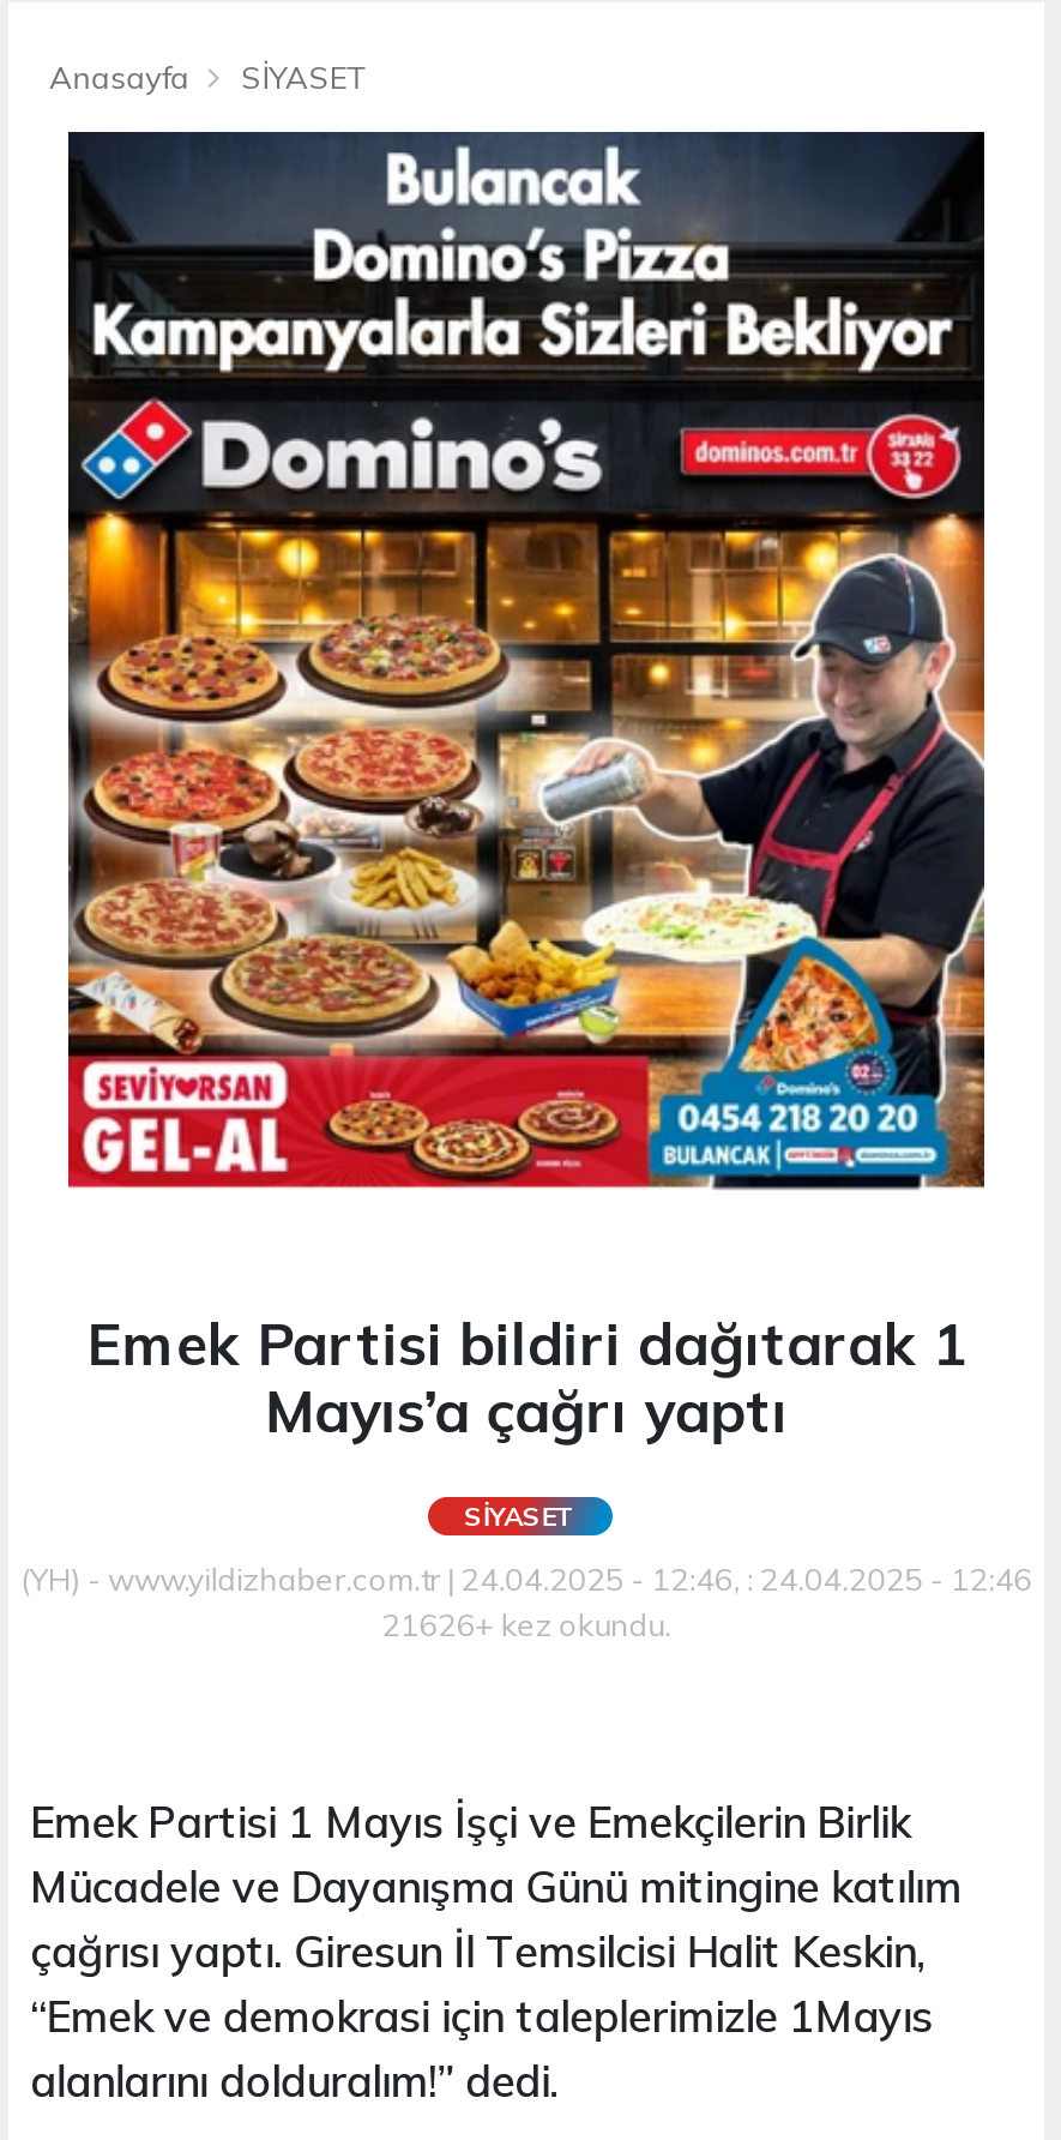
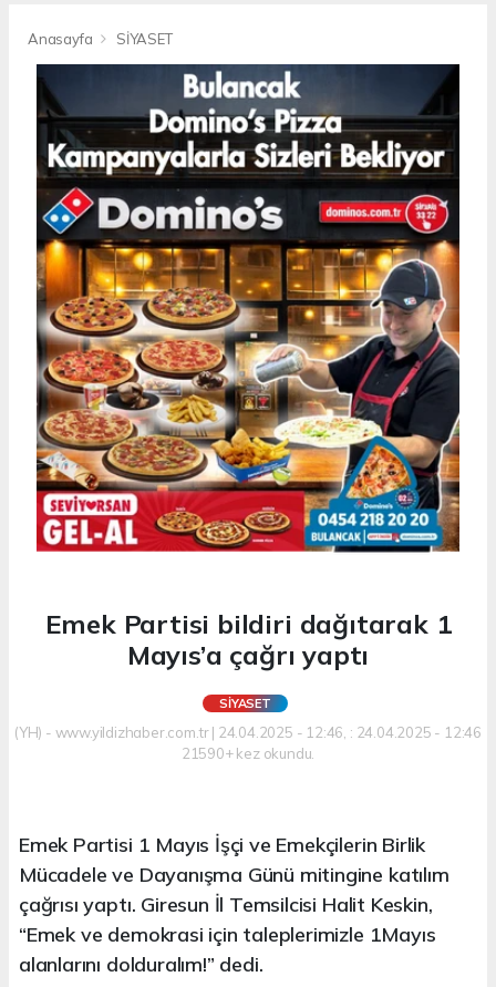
- 21626+ kez okundu.
+ 21590+ kez okundu.
